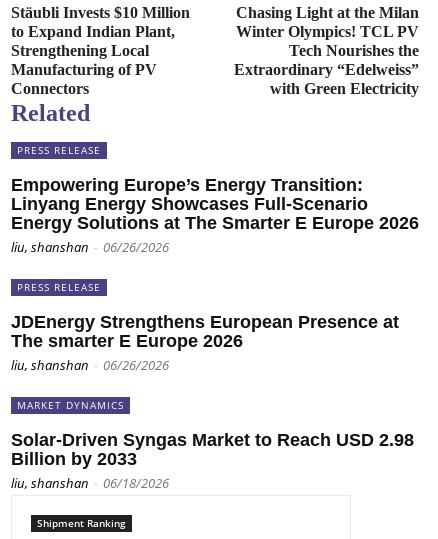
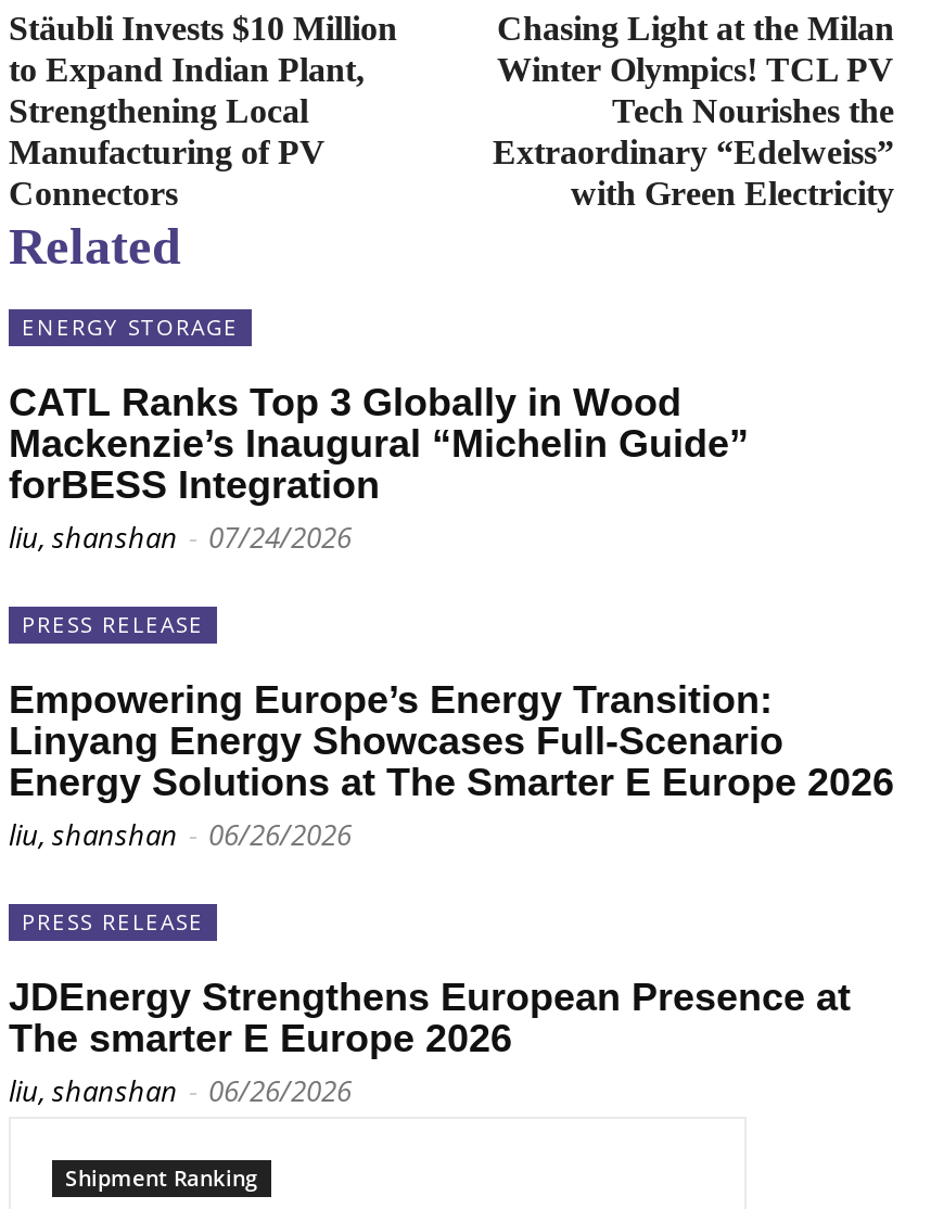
+ ENERGY STORAGE
+ CATL Ranks Top 3 Globally in Wood
+ Mackenzie’s Inaugural “Michelin Guide”
+ forBESS Integration
+ liu, shanshan - 07/24/2026

moved down: PRESS RELEASE | Empowering Europe’s Energy Transition: | Linyang Energy Showcases Full-Scenario | ... | The smarter E Europe 2026 | liu, shanshan - 06/26/2026

- MARKET DYNAMICS
- Solar-Driven Syngas Market to Reach USD 2.98
- Billion by 2033
- liu, shanshan - 06/18/2026
